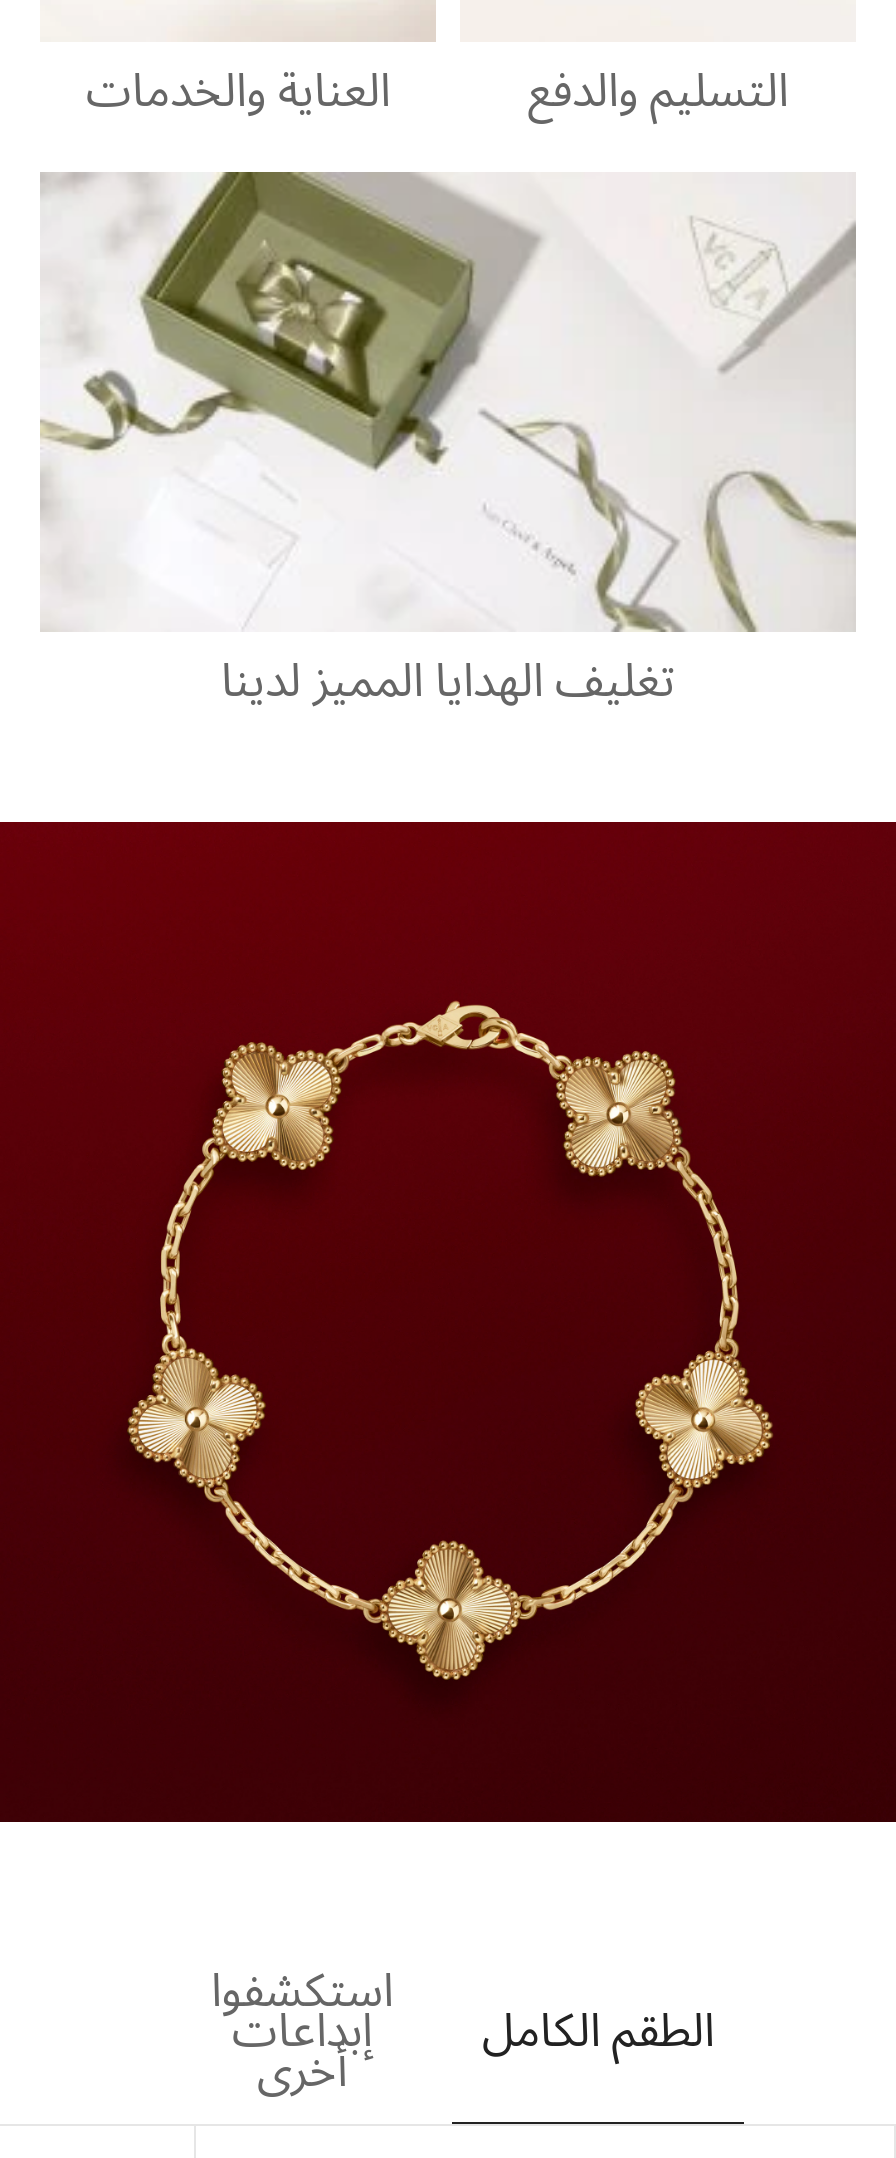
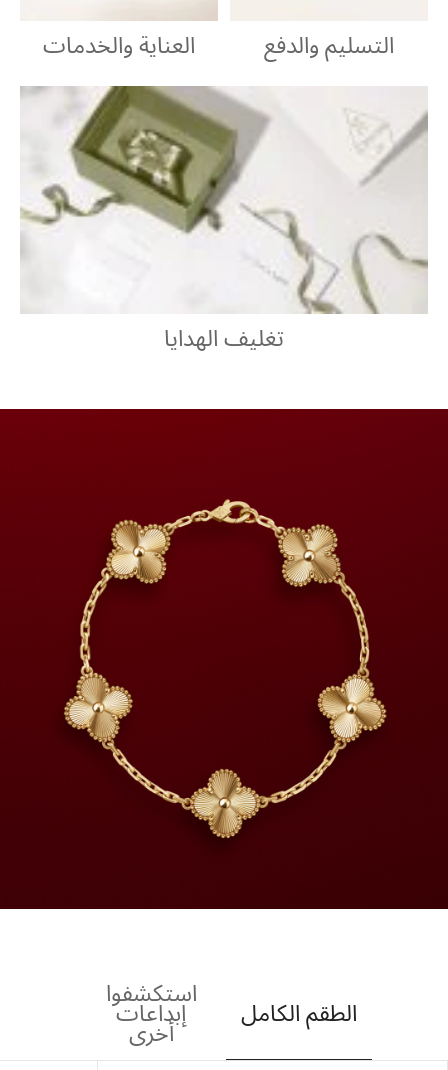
- تغليف الهدايا المميز لدينا
+ تغليف الهدايا
